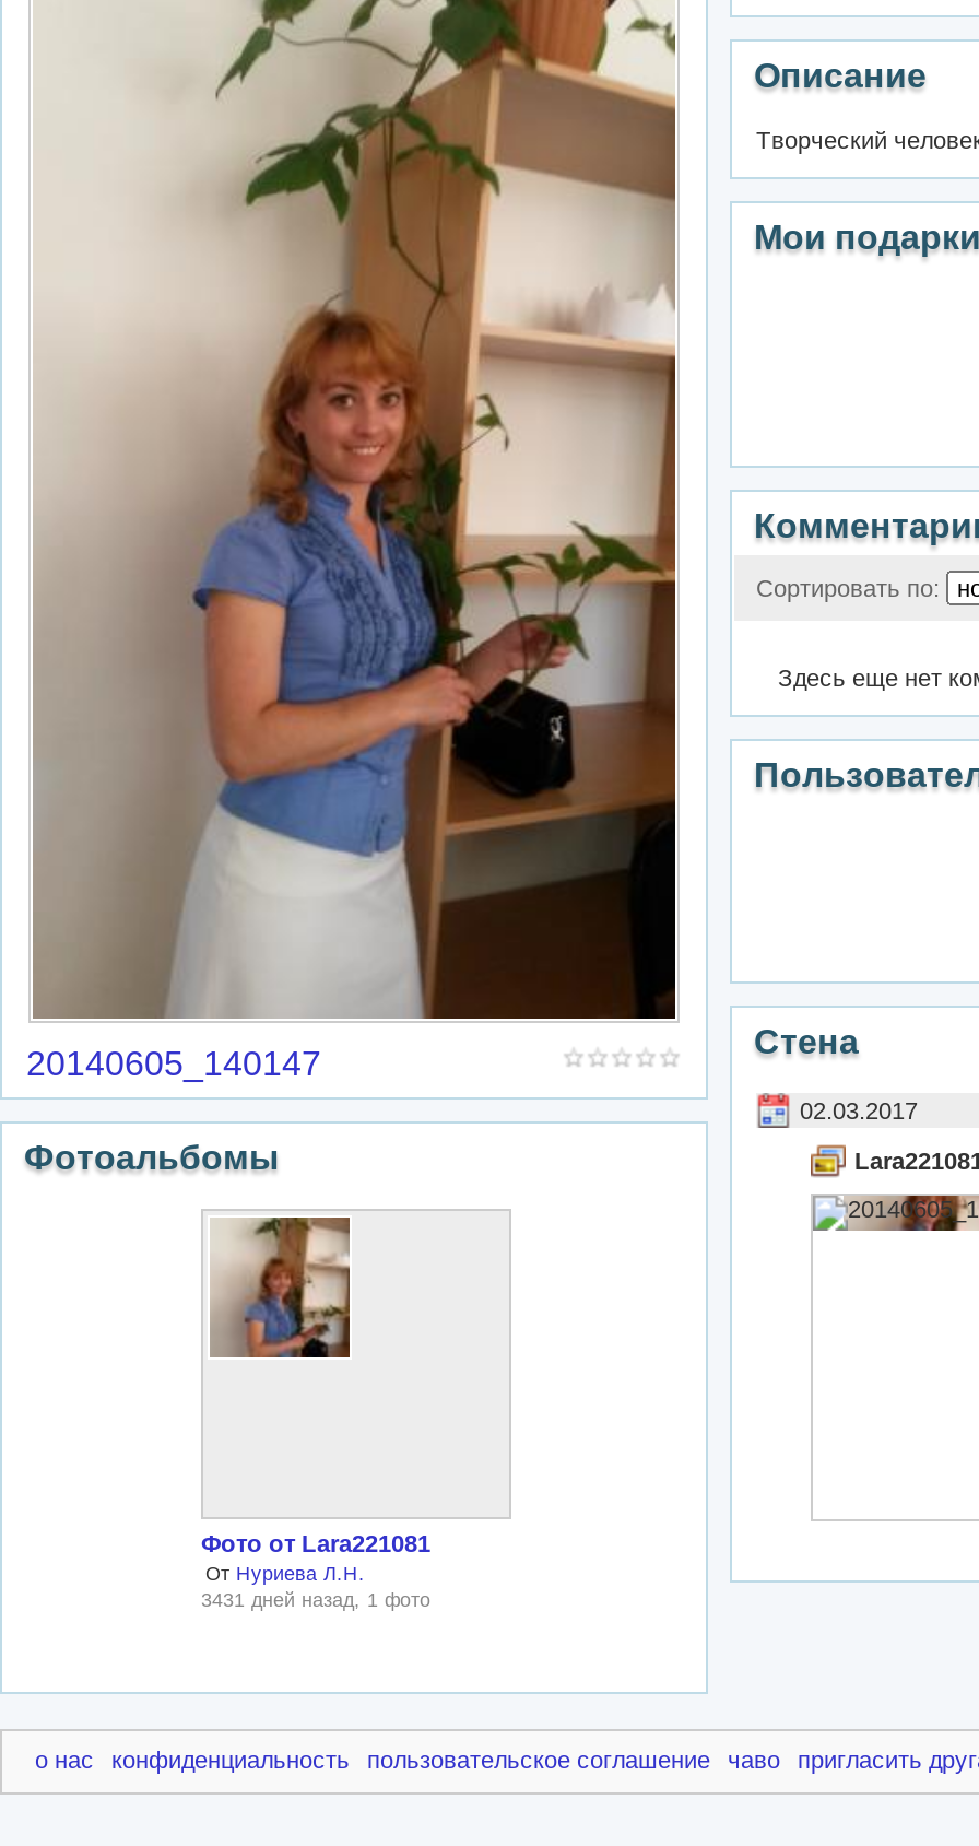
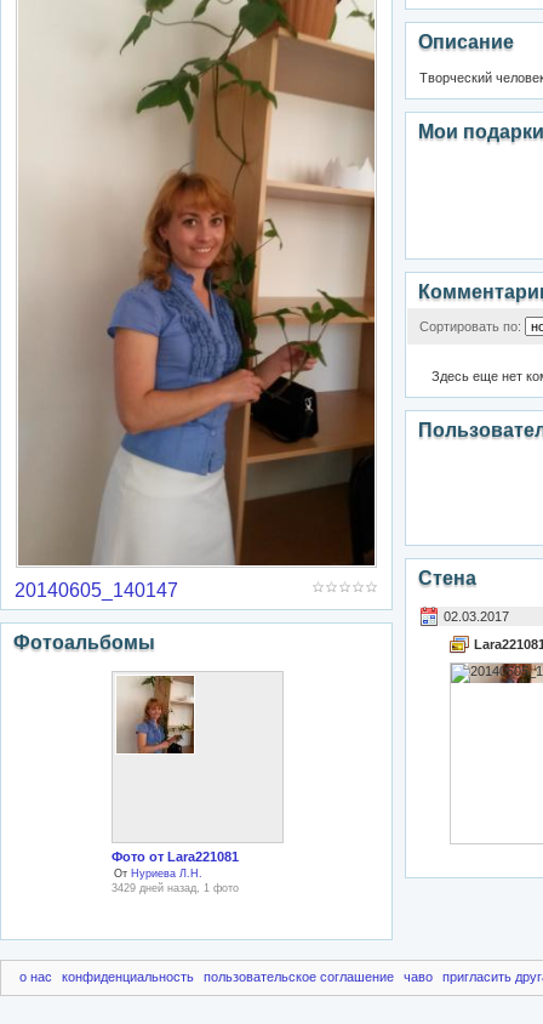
- 3431 дней назад, 1 фото
+ 3429 дней назад, 1 фото
